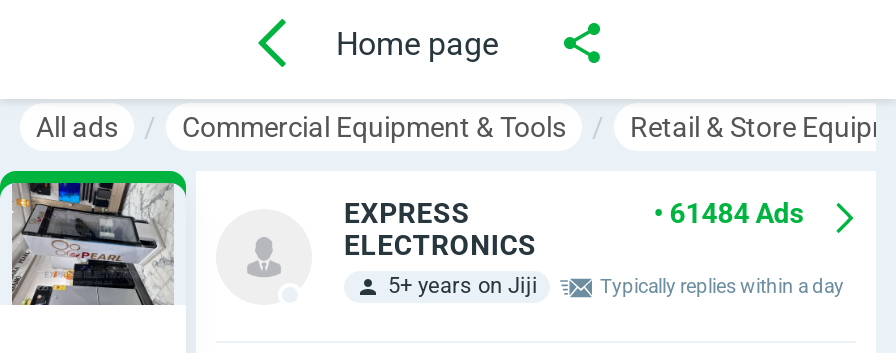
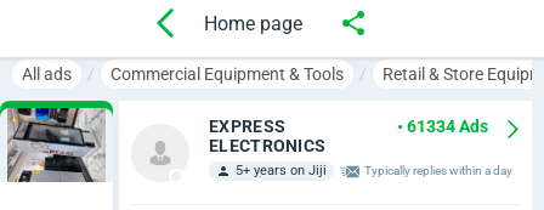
- • 61484 Ads
+ • 61334 Ads
